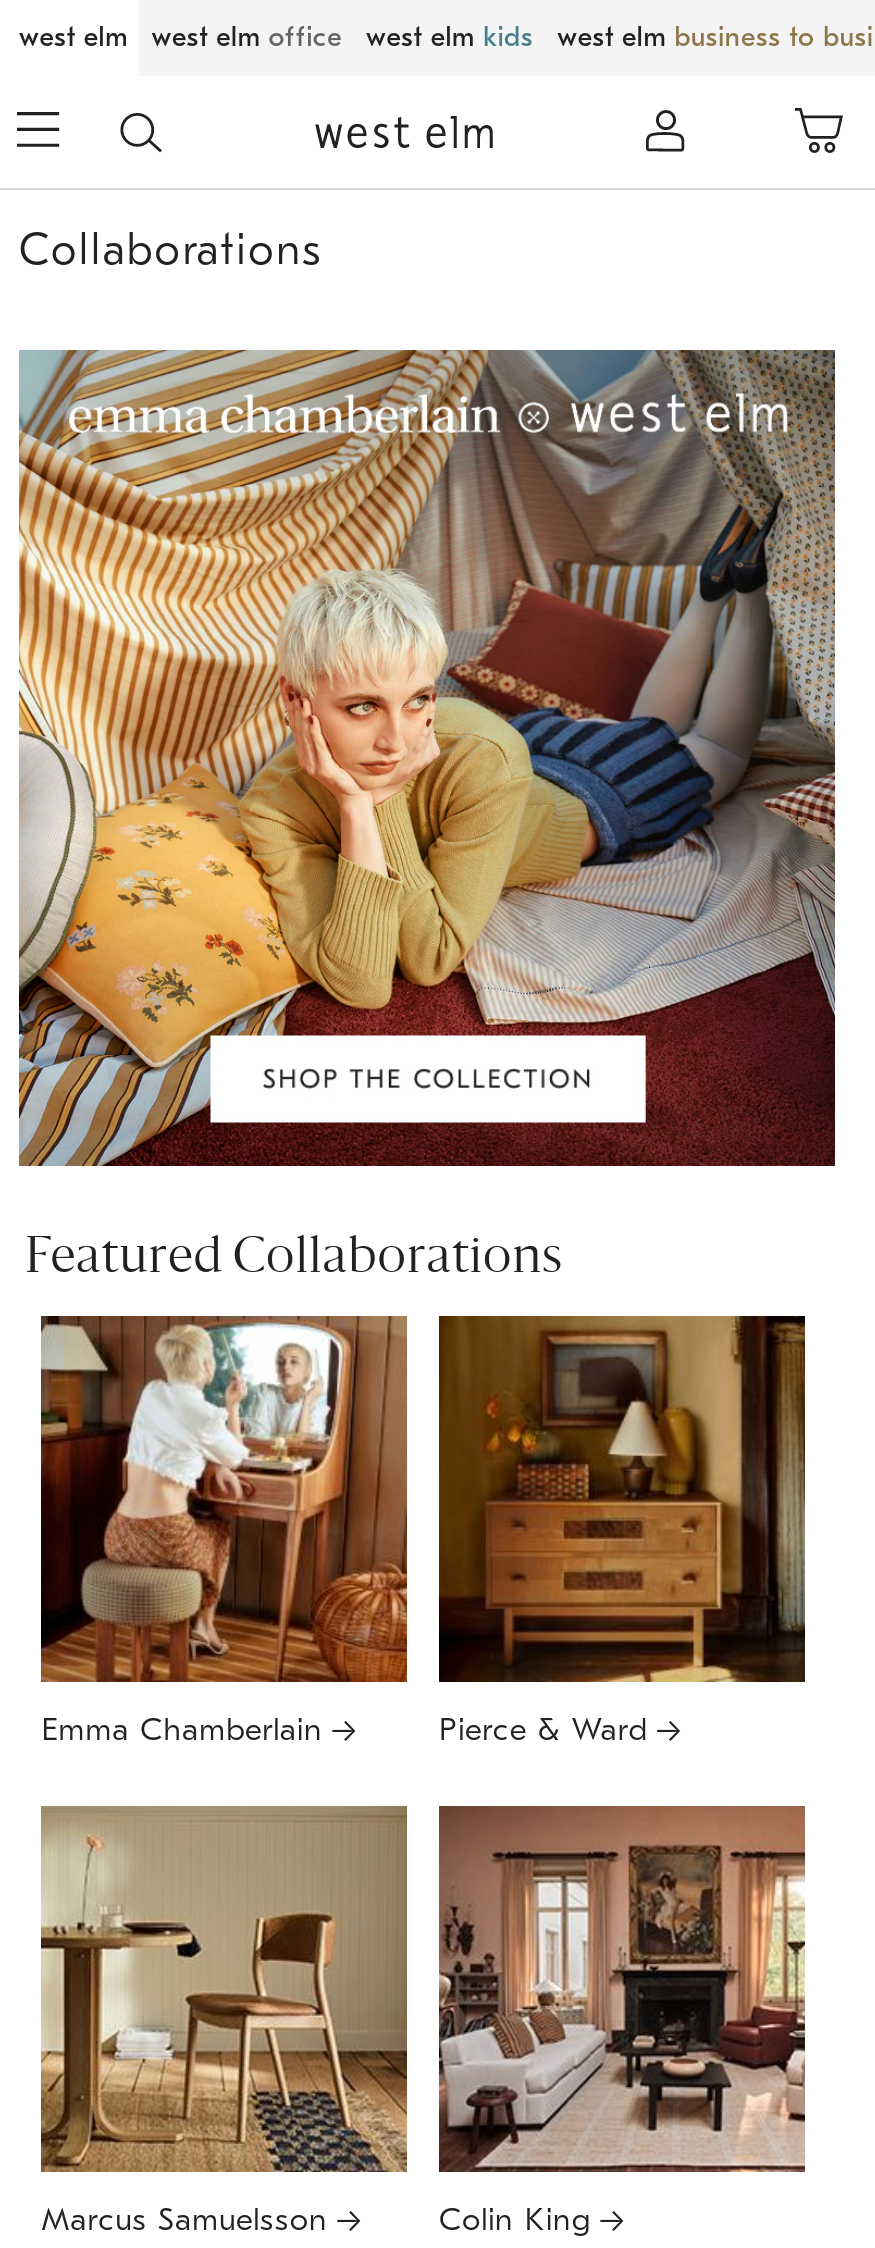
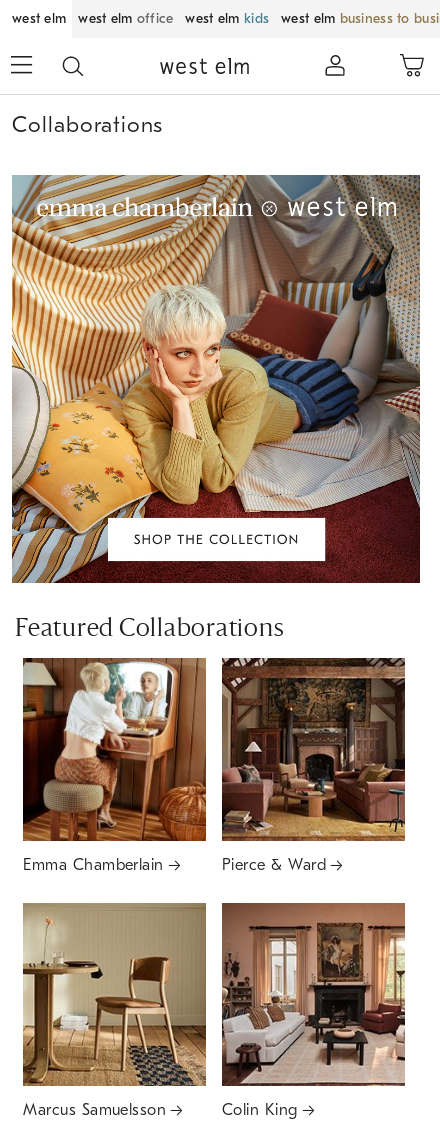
- [image]
+ [image]
